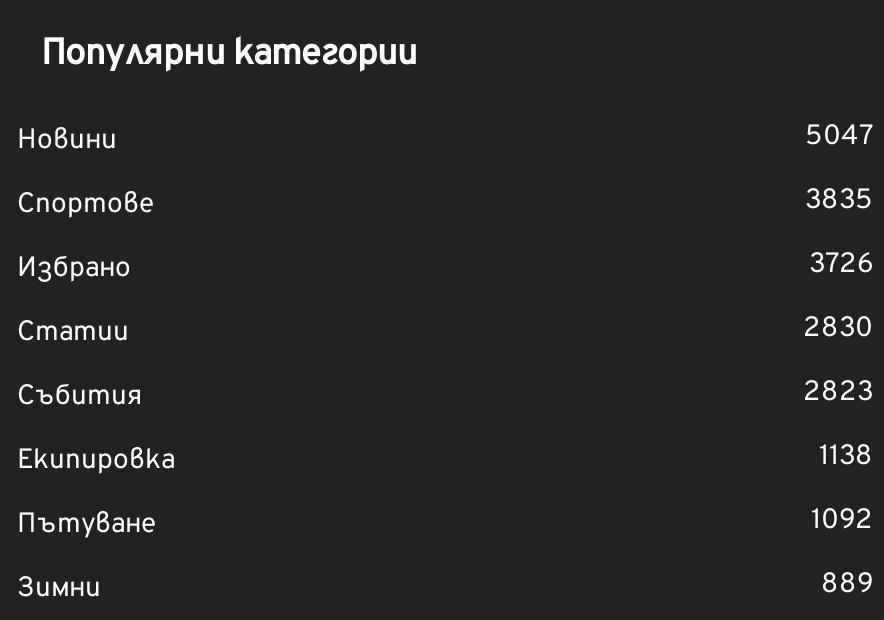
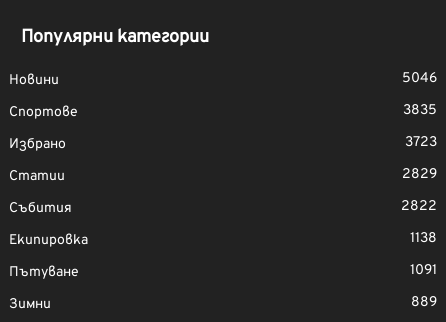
- 5047
+ 5046

- 3726
+ 3723

- 2830
+ 2829

- 2823
+ 2822

- 1092
+ 1091
